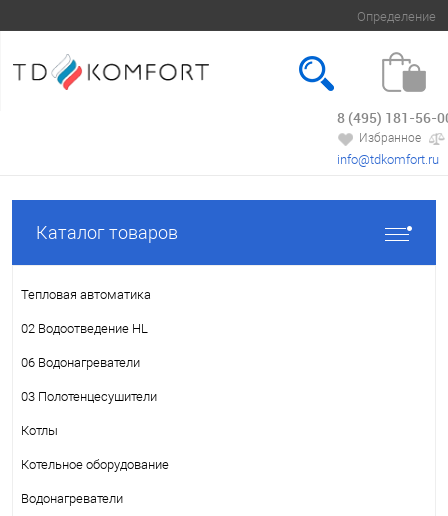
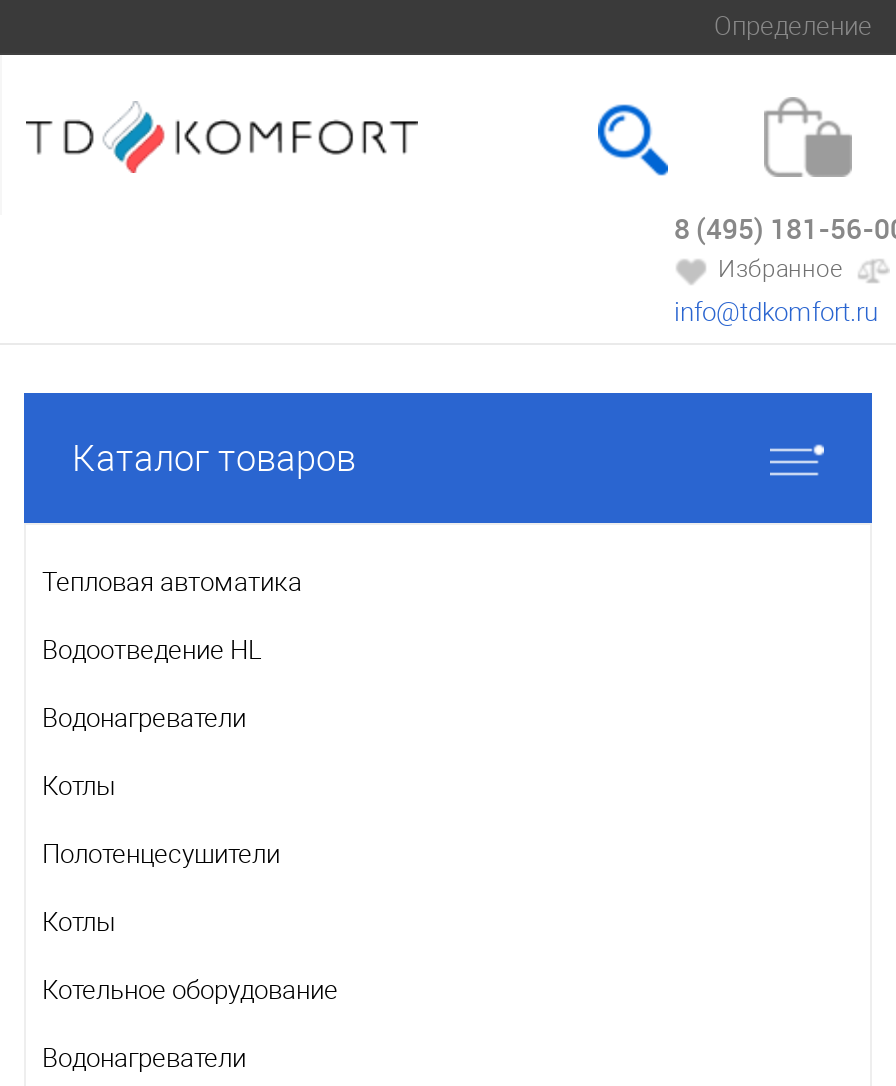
- 02 Водоотведение HL
- 06 Водонагреватели
- 03 Полотенцесушители
+ Водоотведение HL
+ Водонагреватели
+ Котлы
+ Полотенцесушители
